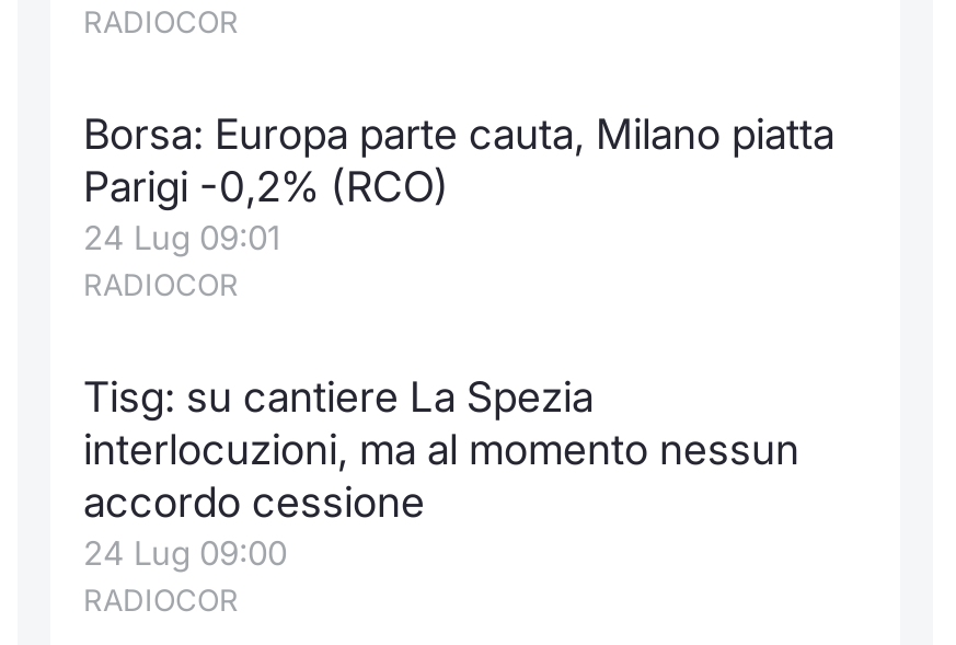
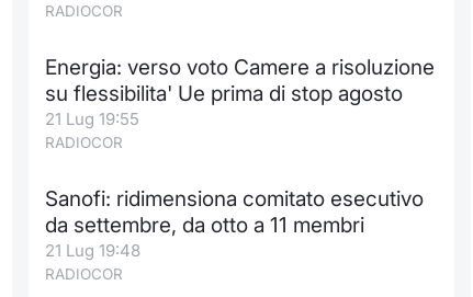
- Borsa: Europa parte cauta, Milano piatta
- Parigi -0,2% (RCO)
- 24 Lug 09:01
+ Energia: verso voto Camere a risoluzione
+ su flessibilita' Ue prima di stop agosto
+ 21 Lug 19:55

- Tisg: su cantiere La Spezia
- interlocuzioni, ma al momento nessun
- accordo cessione
- 24 Lug 09:00
+ Sanofi: ridimensiona comitato esecutivo
+ da settembre, da otto a 11 membri
+ 21 Lug 19:48
